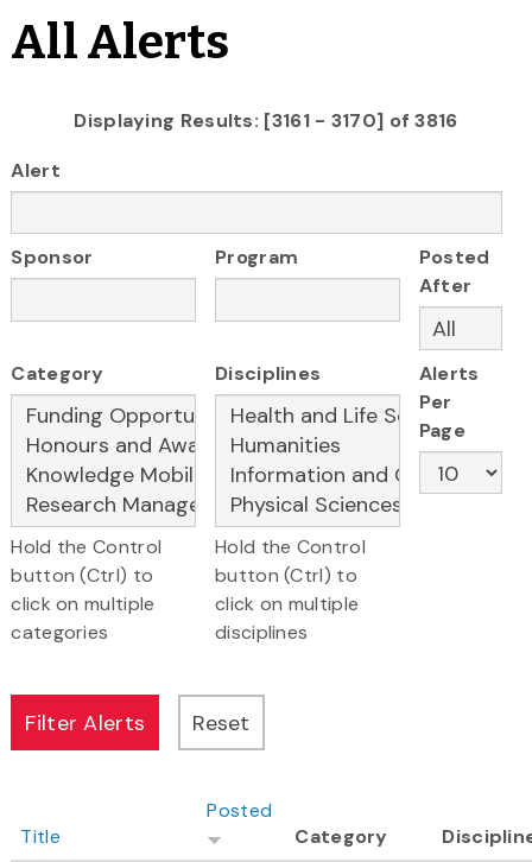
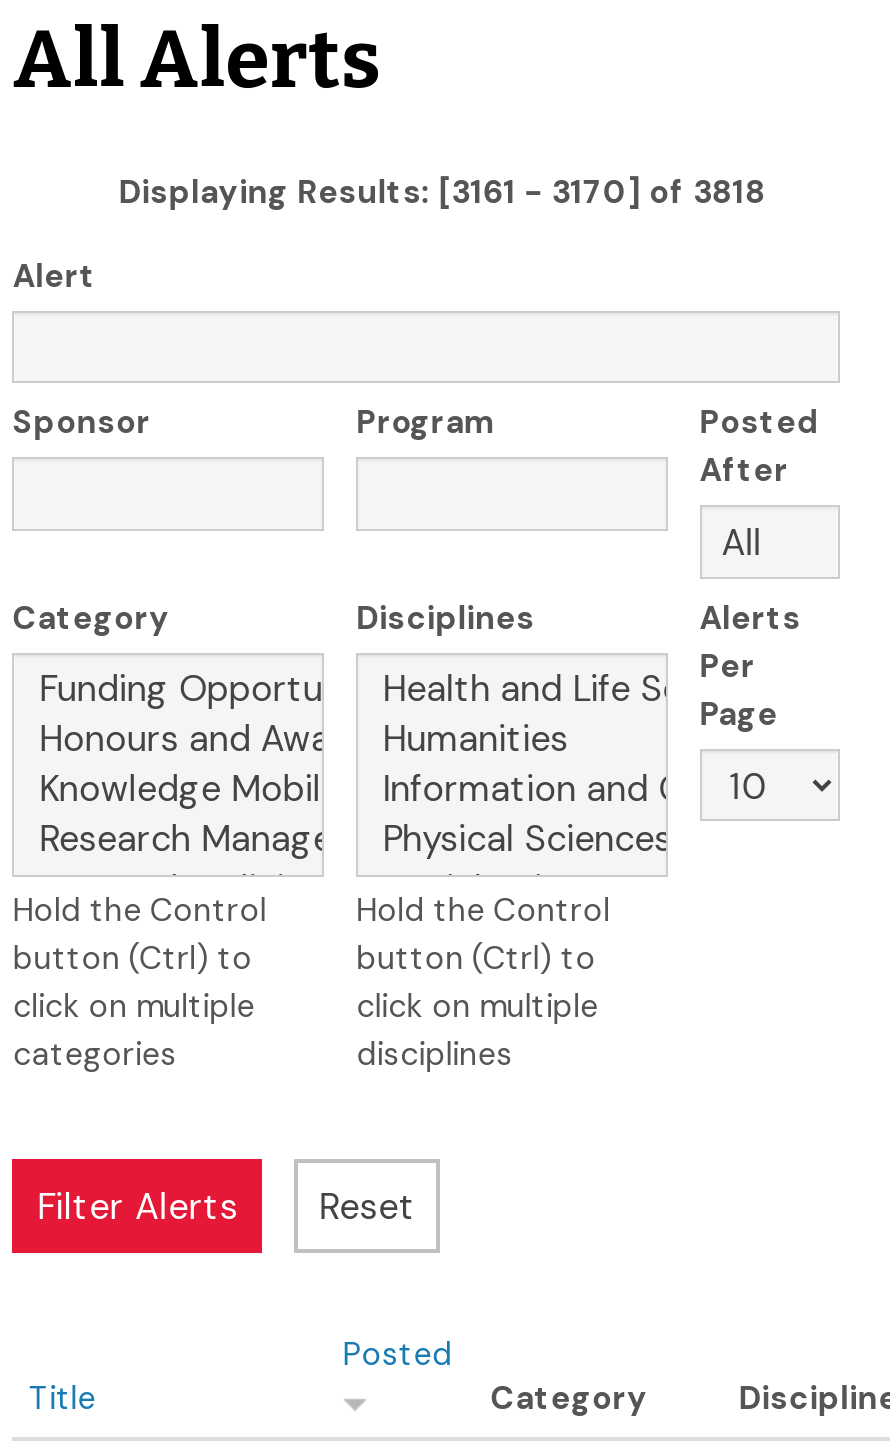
- Displaying Results: [3161 - 3170] of 3816
+ Displaying Results: [3161 - 3170] of 3818
